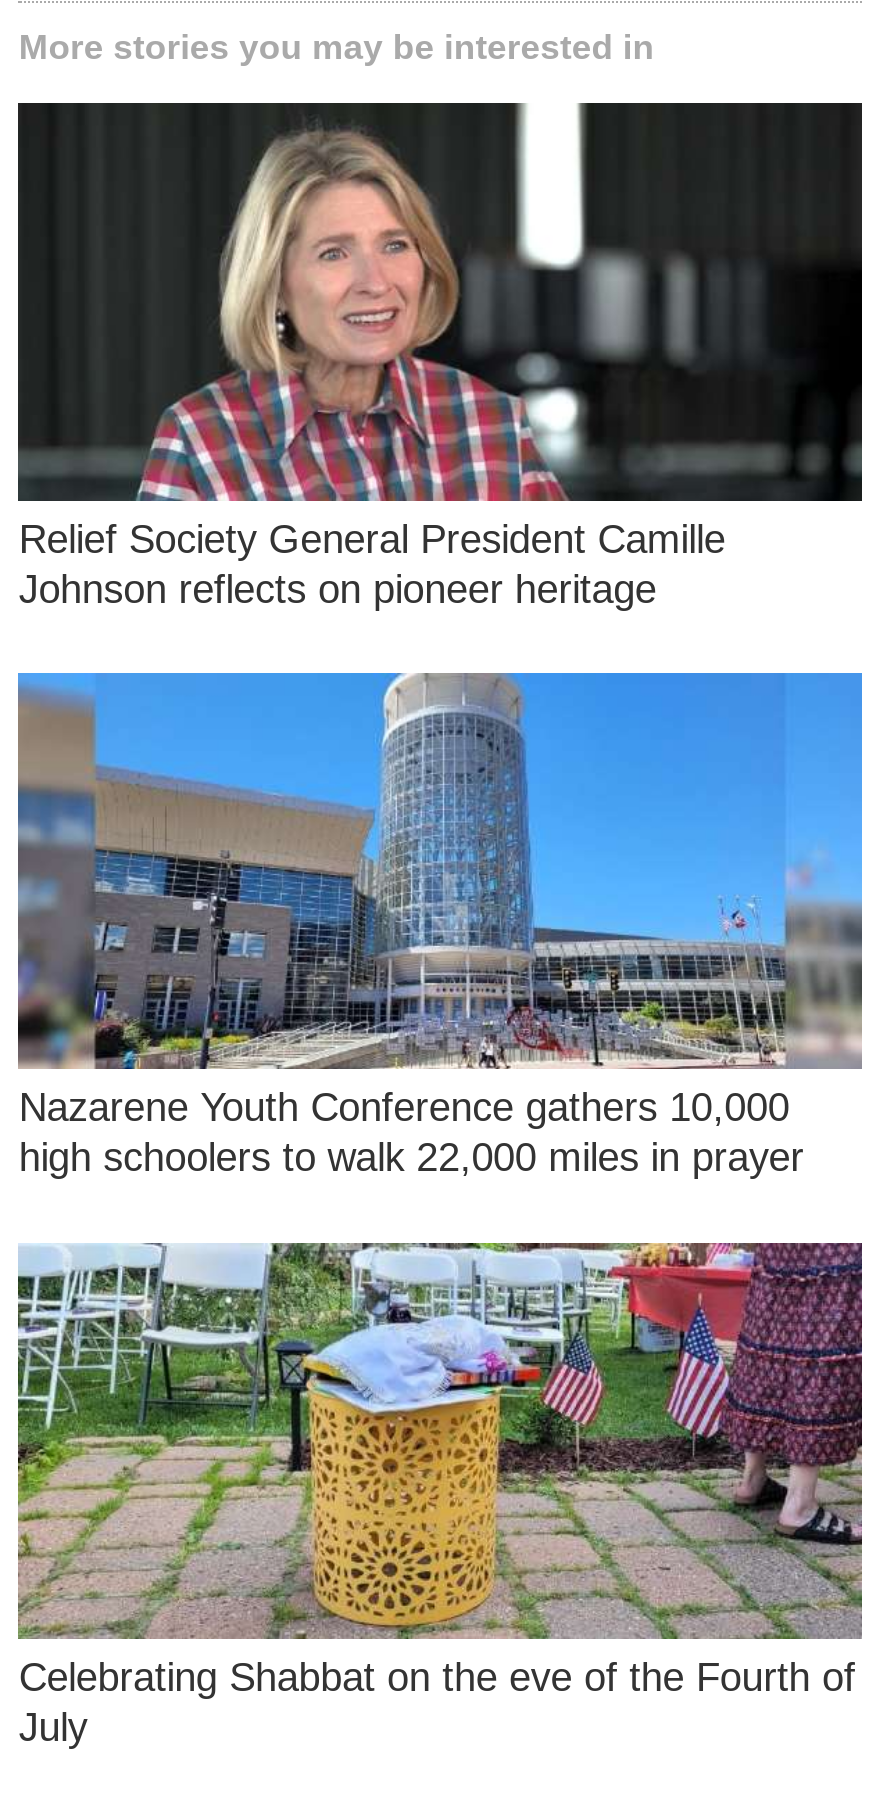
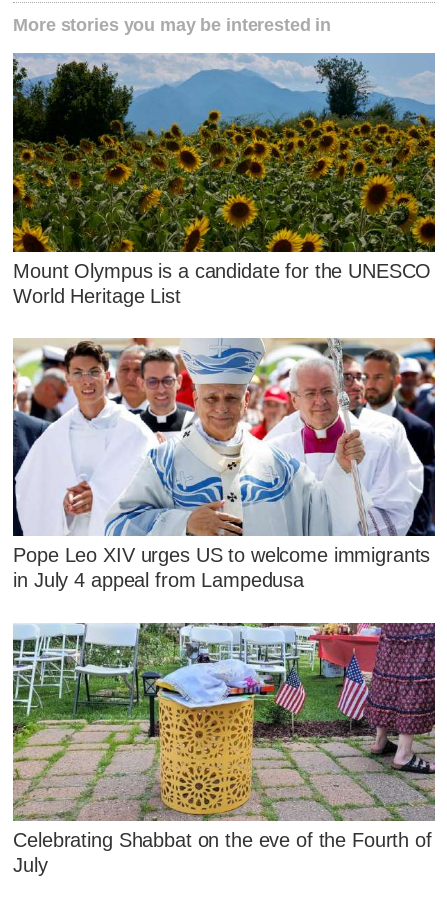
- [image]
- Relief Society General President Camille
- Johnson reflects on pioneer heritage
+ [image]
+ Mount Olympus is a candidate for the UNESCO
+ World Heritage List

- [image]
- Nazarene Youth Conference gathers 10,000
- high schoolers to walk 22,000 miles in prayer
+ [image]
+ Pope Leo XIV urges US to welcome immigrants
+ in July 4 appeal from Lampedusa
